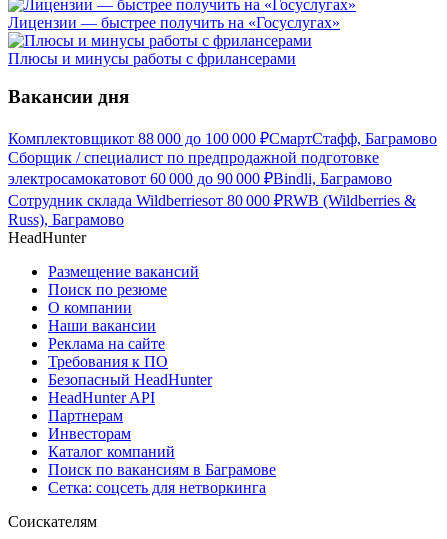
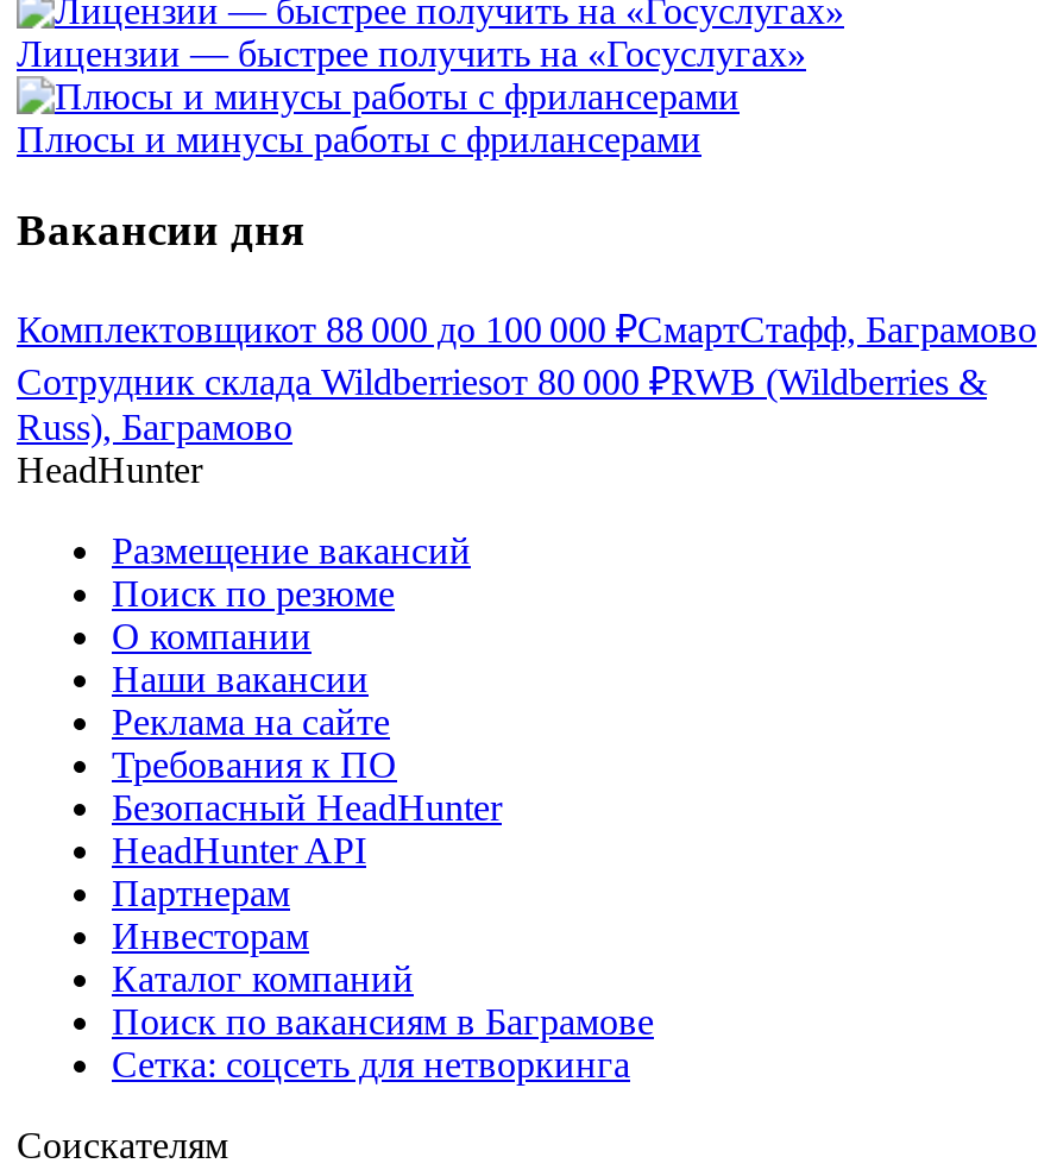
- Сборщик / специалист по предпродажной подготовке
- электросамокатовот 60 000 до 90 000 ₽Bindli, Баграмово
